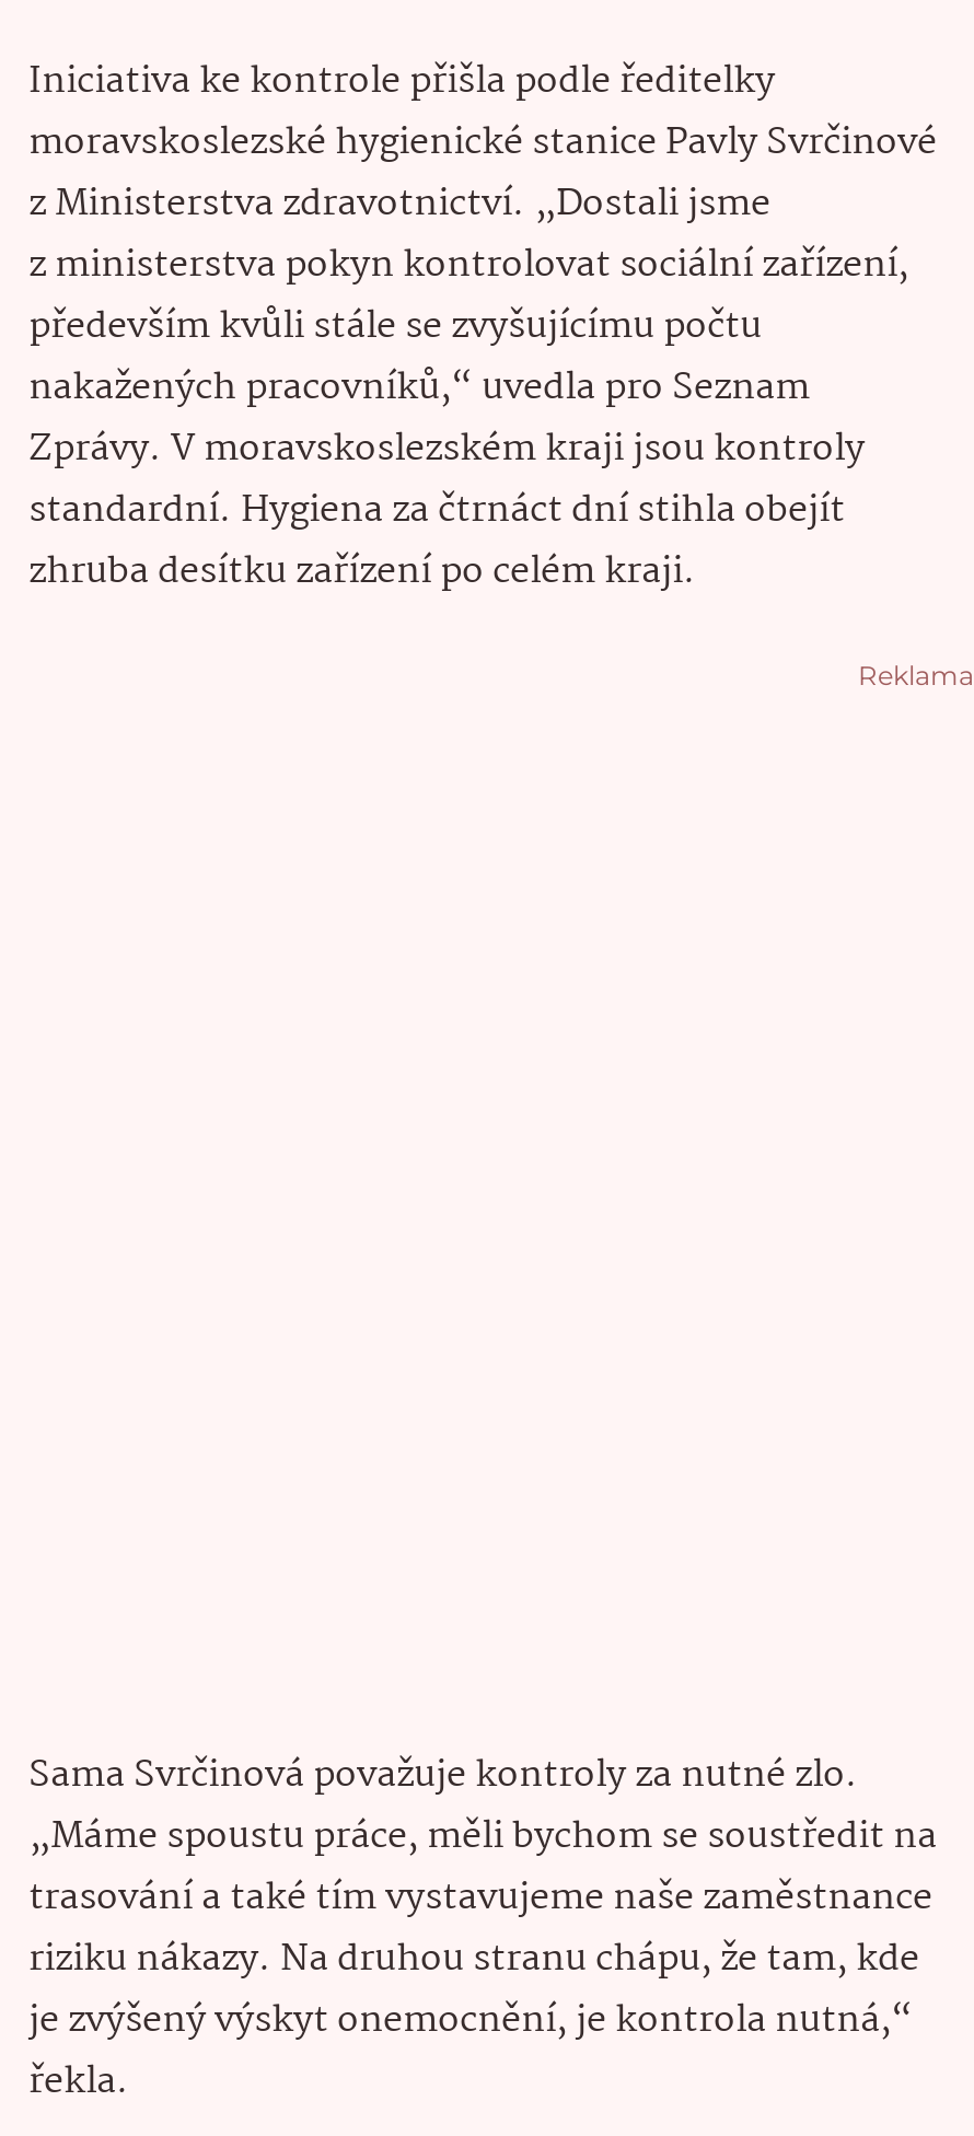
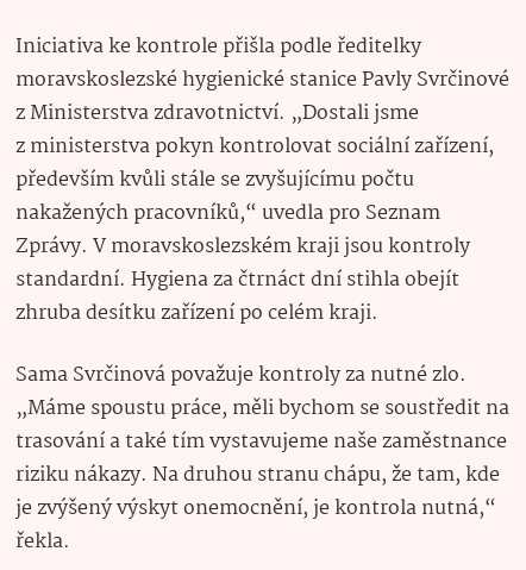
- Reklama
